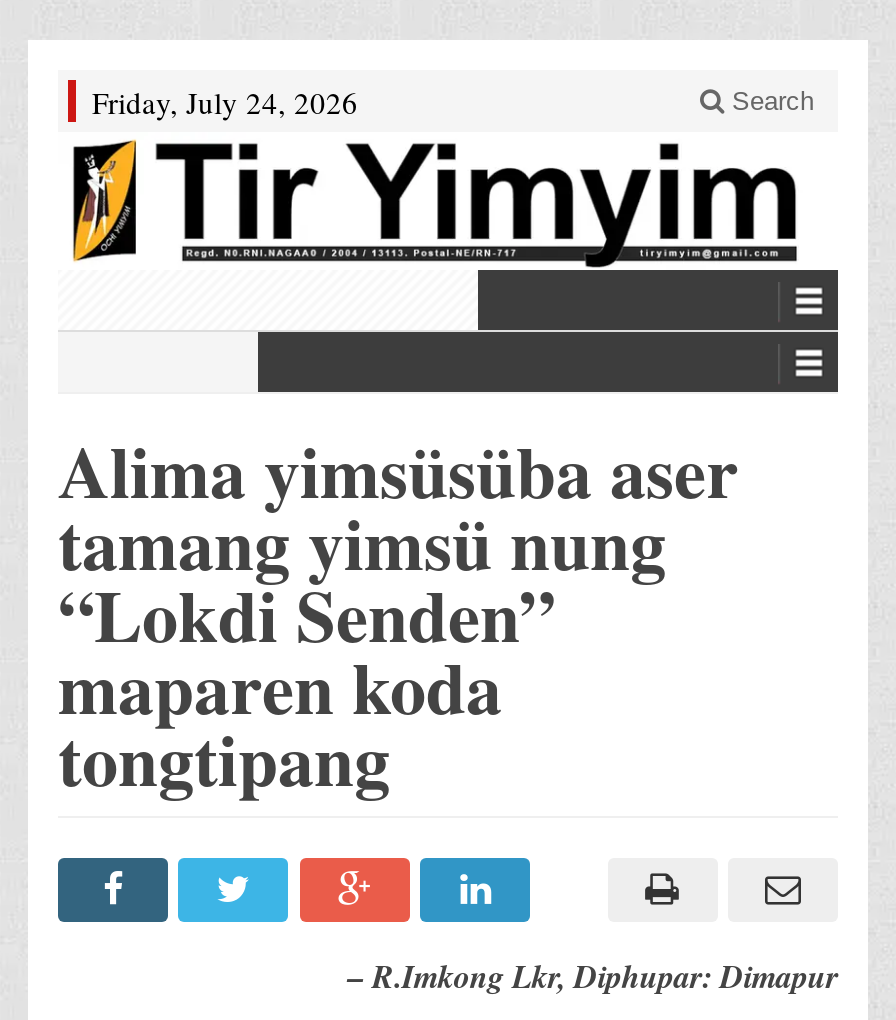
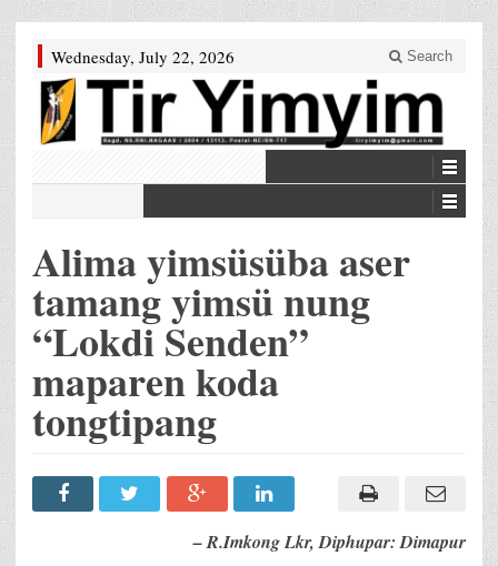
- Friday, July 24, 2026
+ Wednesday, July 22, 2026
